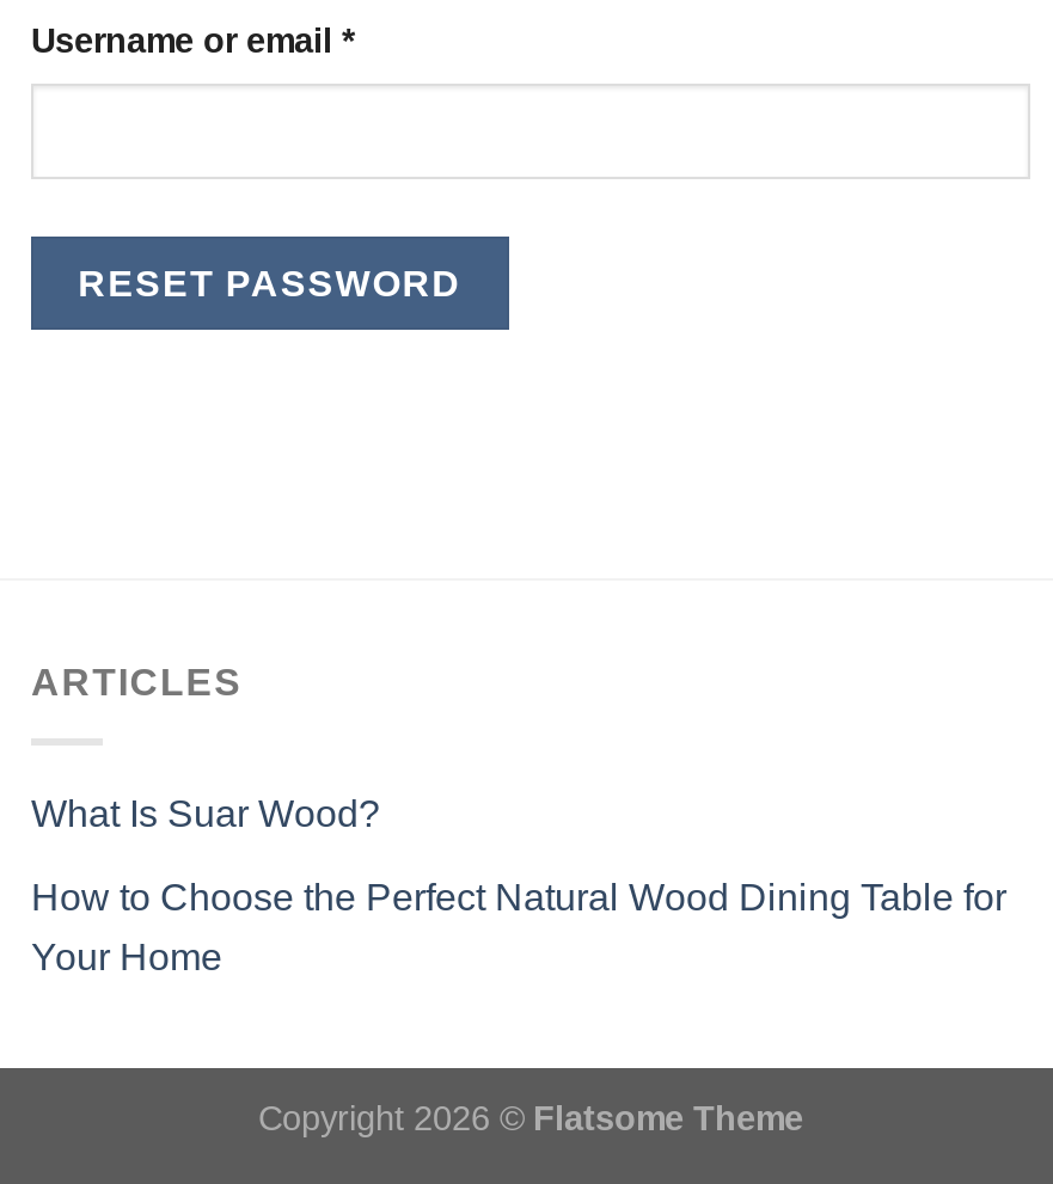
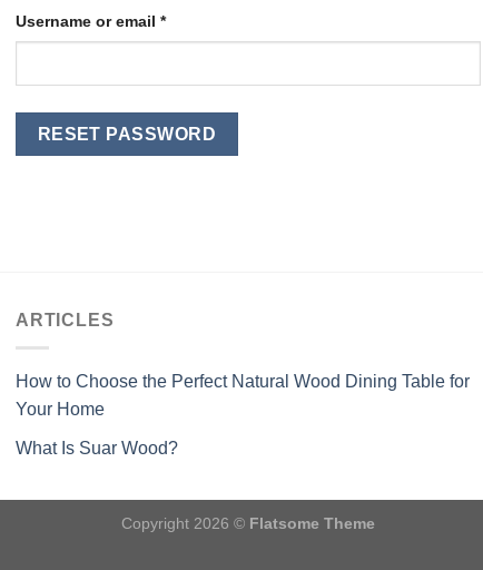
moved down: What Is Suar Wood?

moved up: How to Choose the Perfect Natural Wood Dining Table for | Your Home
